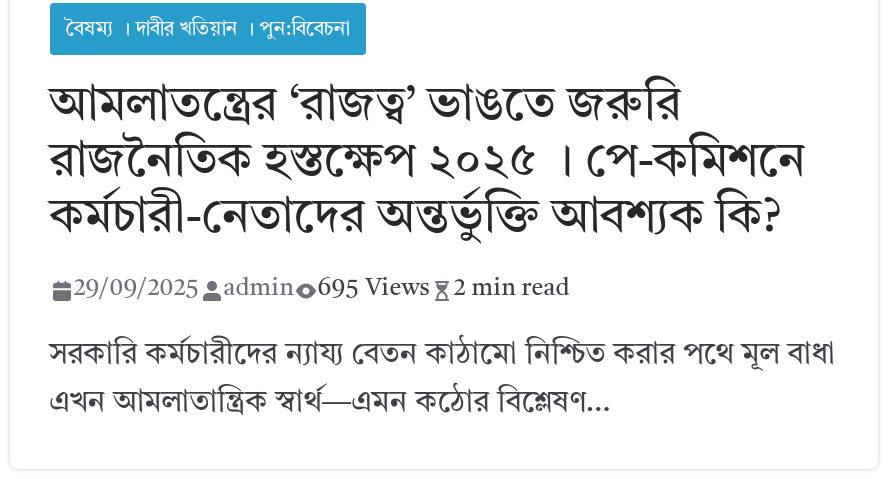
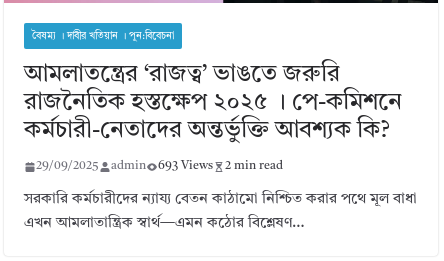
- 29/09/2025 admin 695 Views 2 min read
+ 29/09/2025 admin 693 Views 2 min read
